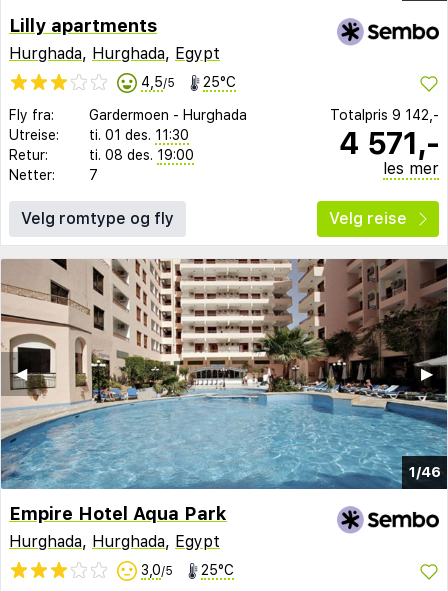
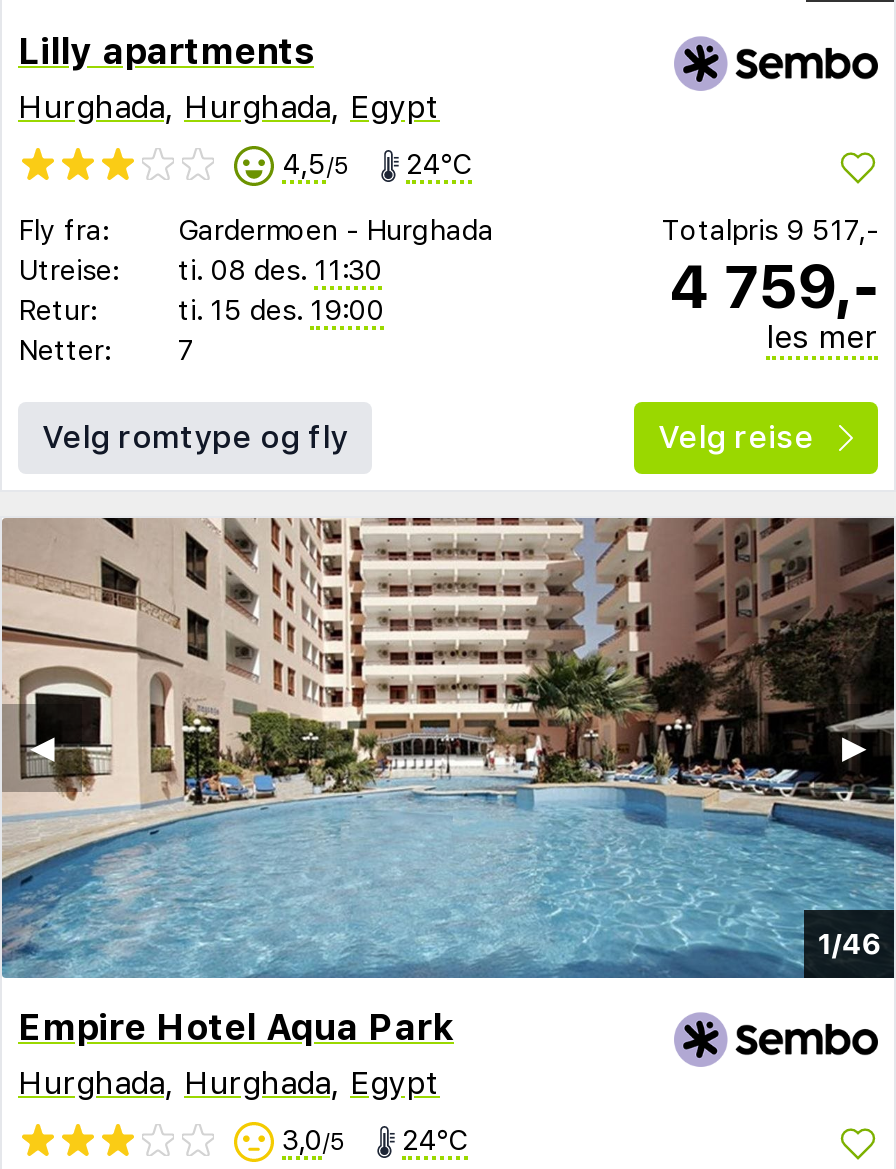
- 4,5/5 25°C
+ 4,5/5 24°C

- Totalpris 9 142,-
+ Totalpris 9 517,-

- Utreise: ti. 01 des. 11:30
+ Utreise: ti. 08 des. 11:30

- 4 571,-
+ 4 759,-

- ti. 08 des. 19:00
+ ti. 15 des. 19:00

- 3,0/5 25°C
+ 3,0/5 24°C
